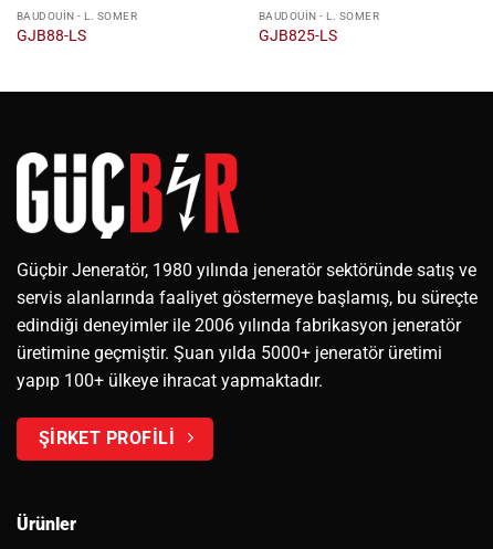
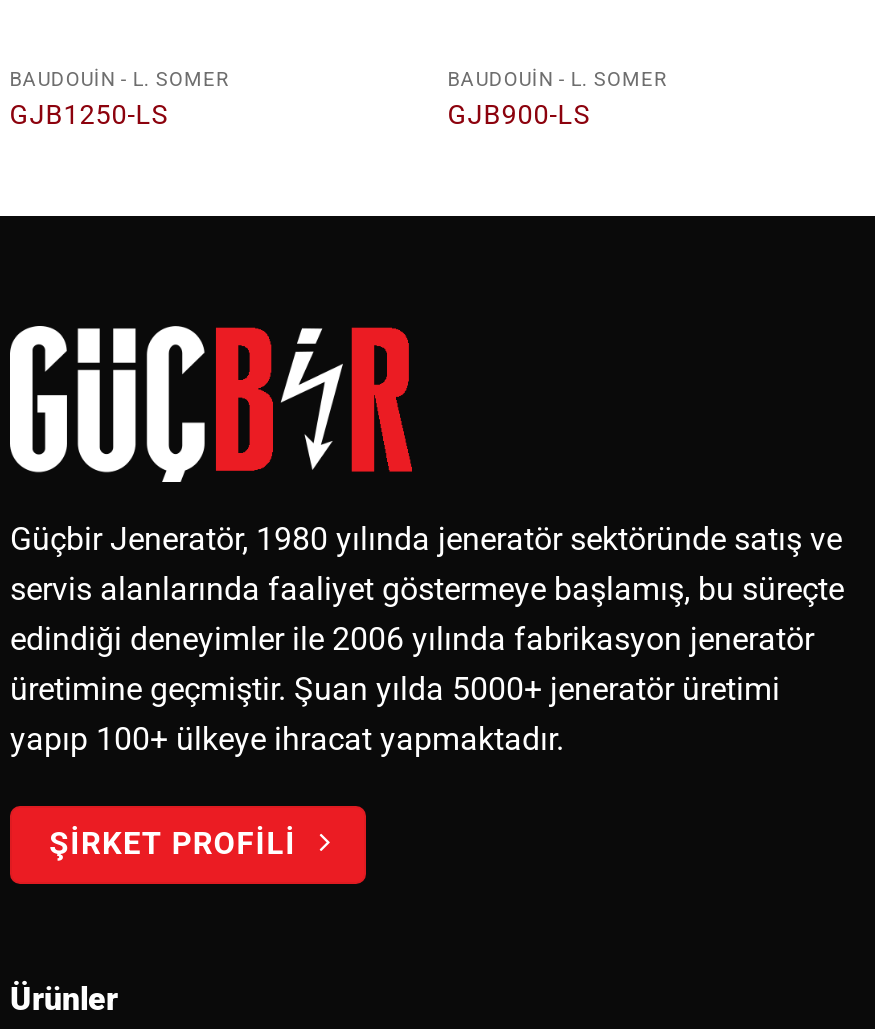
- GJB88-LS
+ GJB1250-LS

- GJB825-LS
+ GJB900-LS
